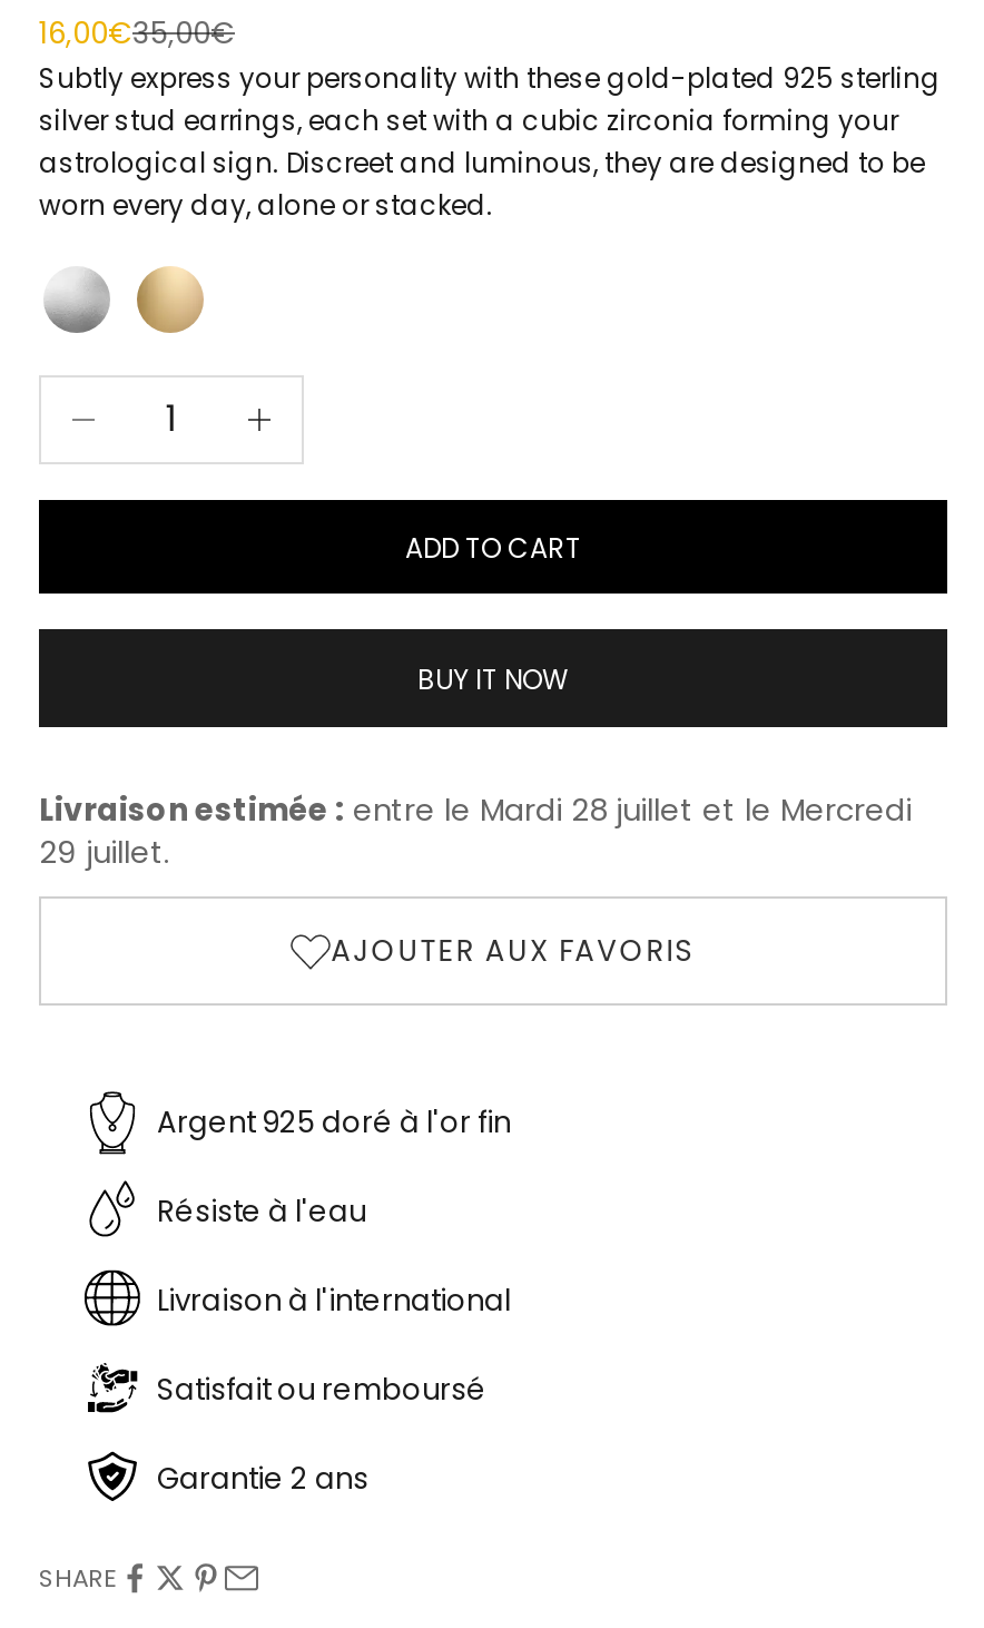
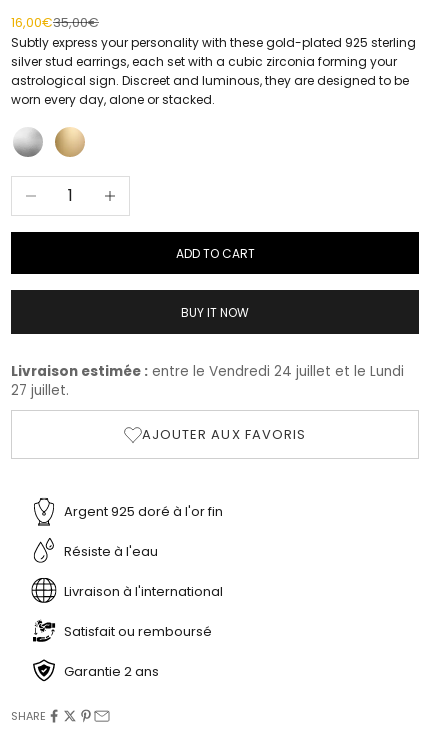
- Livraison estimée : entre le Mardi 28 juillet et le Mercredi
+ Livraison estimée : entre le Vendredi 24 juillet et le Lundi

- 29 juillet.
+ 27 juillet.
